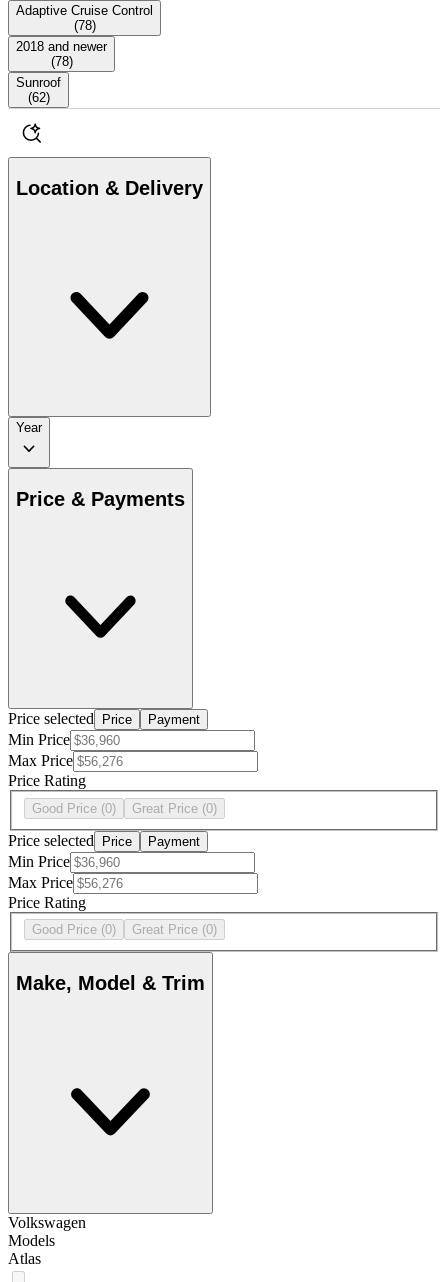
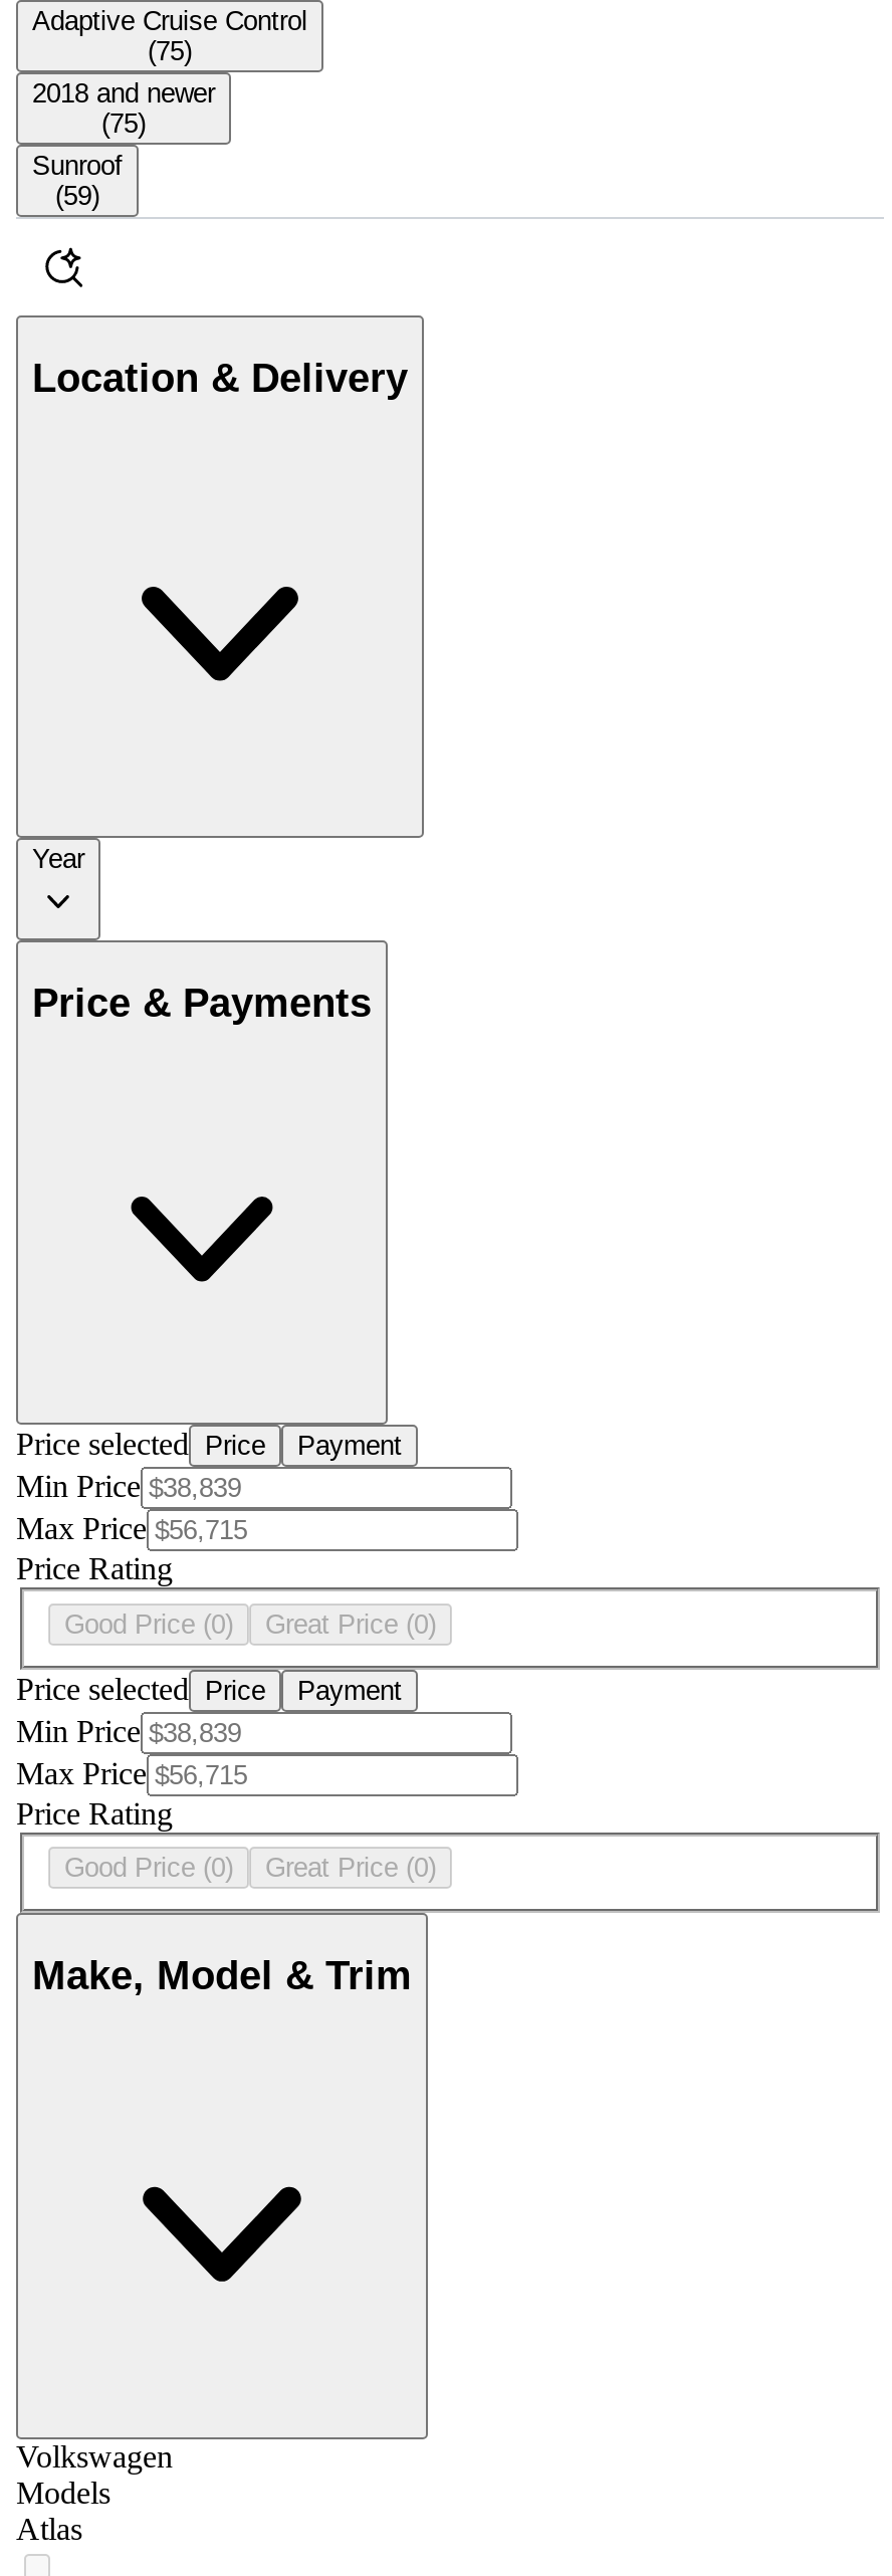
- (78)
+ (75)

- (78)
+ (75)

- (62)
+ (59)
